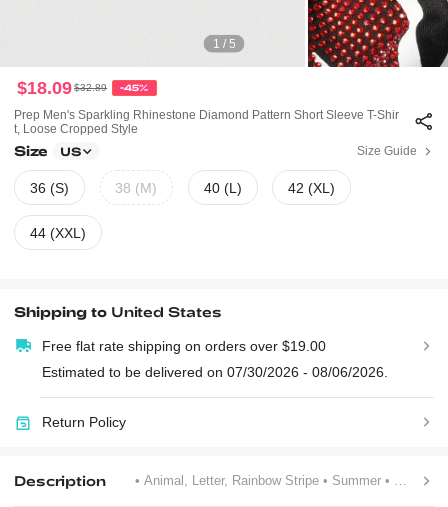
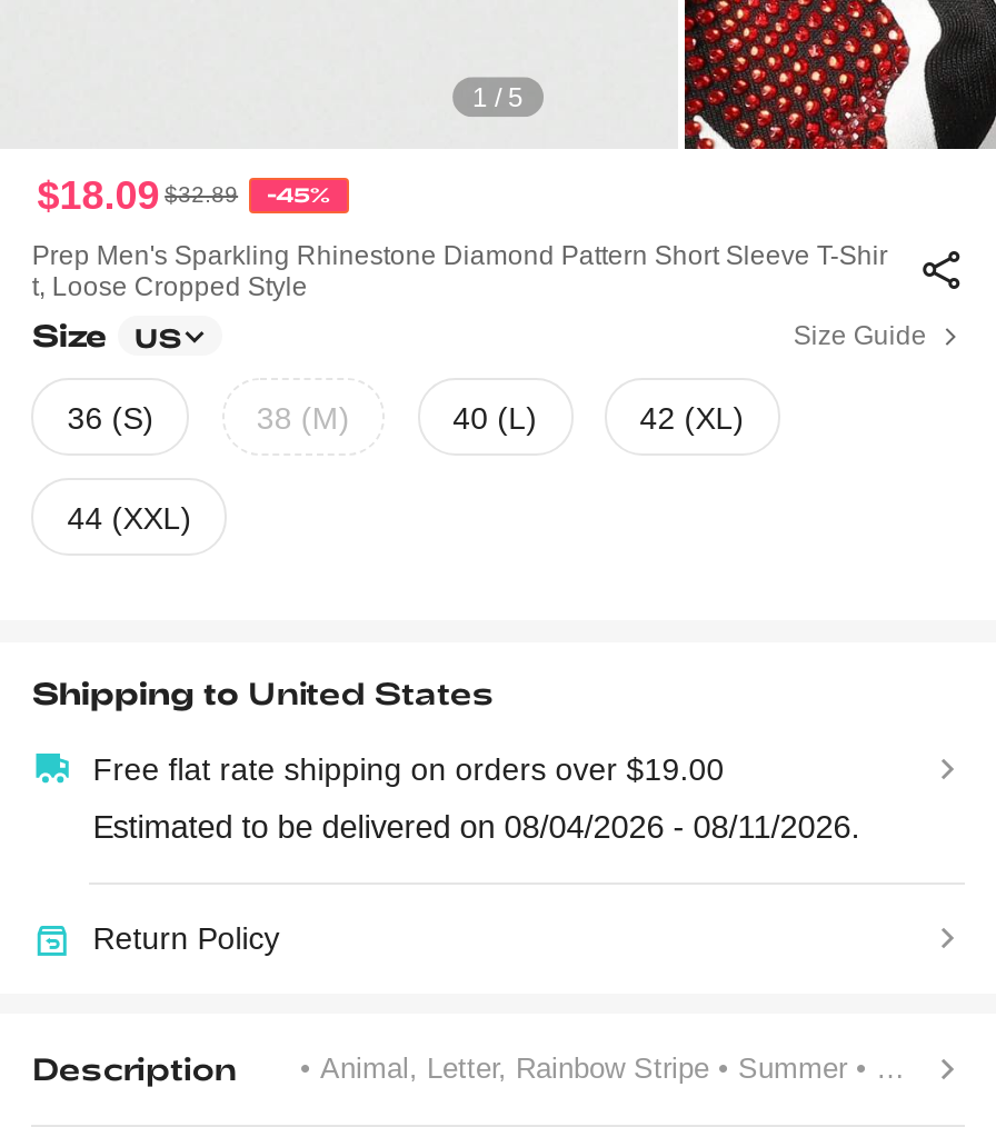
- Estimated to be delivered on 07/30/2026 - 08/06/2026.
+ Estimated to be delivered on 08/04/2026 - 08/11/2026.
